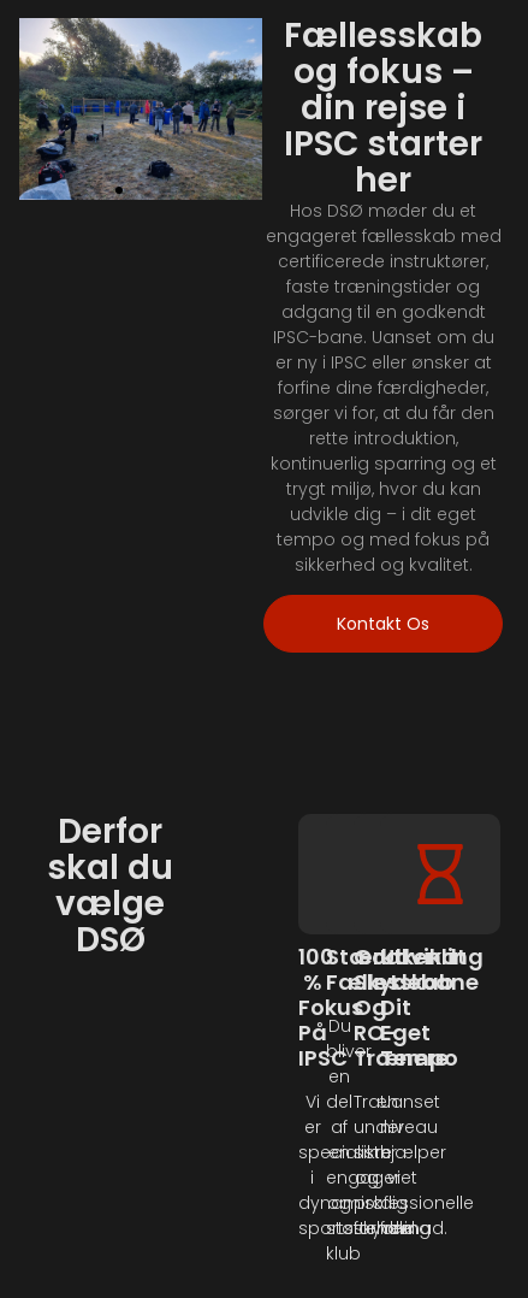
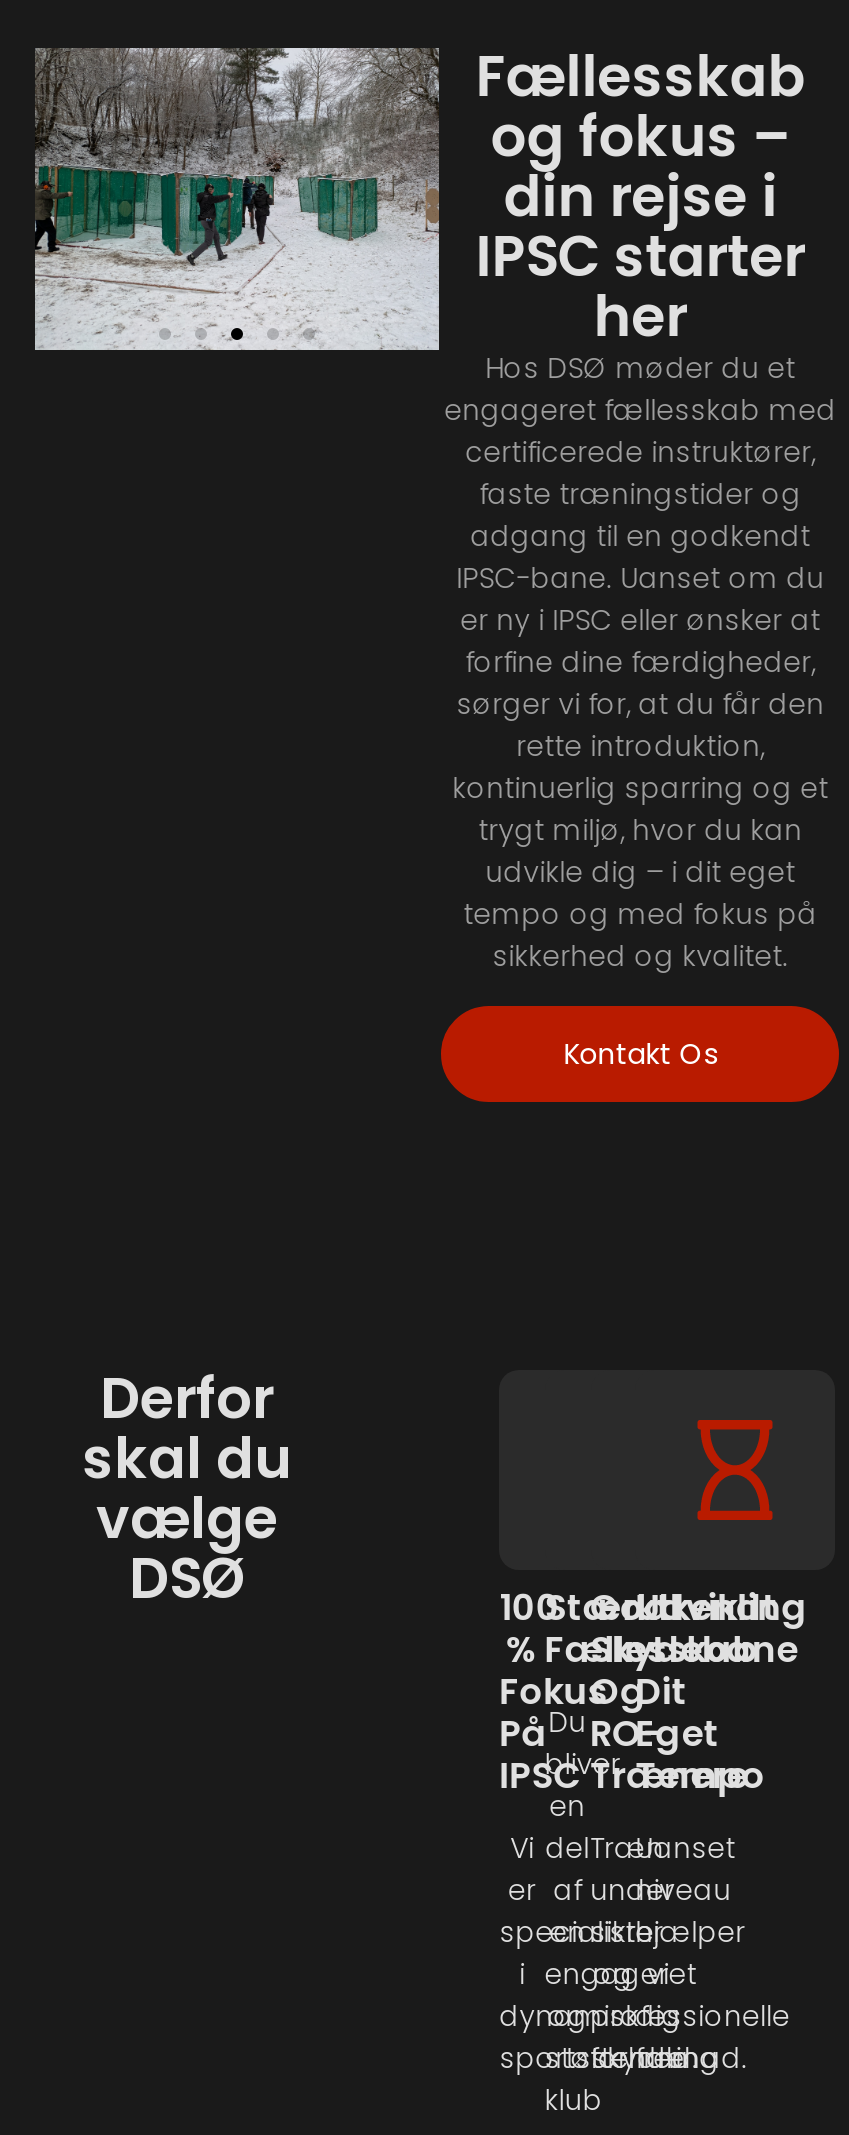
- [image]
+ [image]
